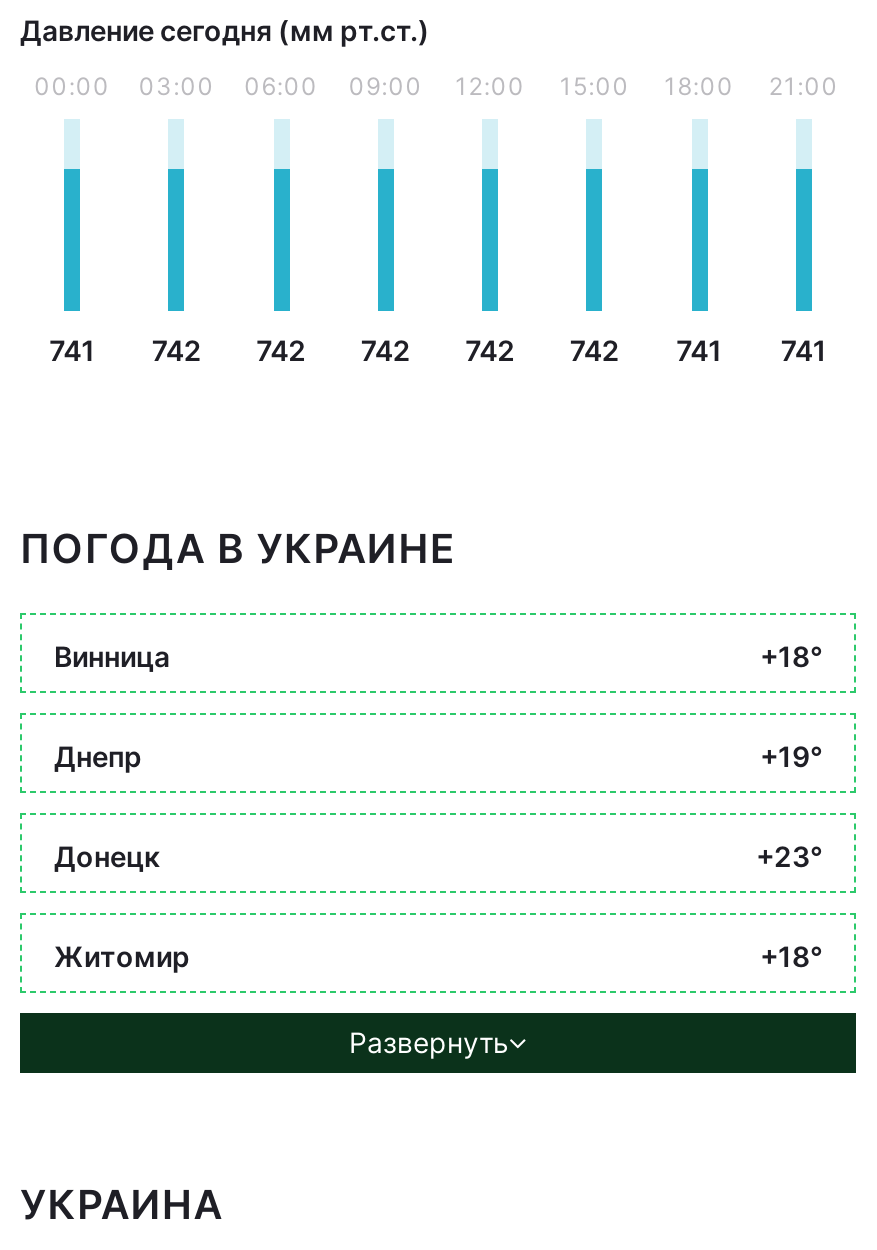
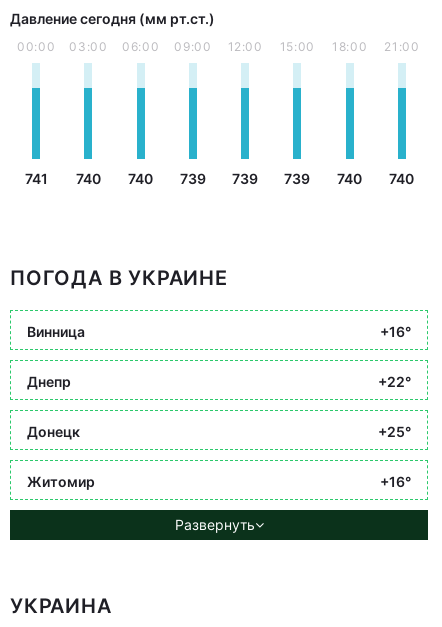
- 742
+ 740

- 742
+ 740

- 742
+ 739

- 742
+ 739

- 742
+ 739

- 741
+ 740

- 741
+ 740

- +18°
+ +16°

- +19°
+ +22°

- +23°
+ +25°

- +18°
+ +16°
